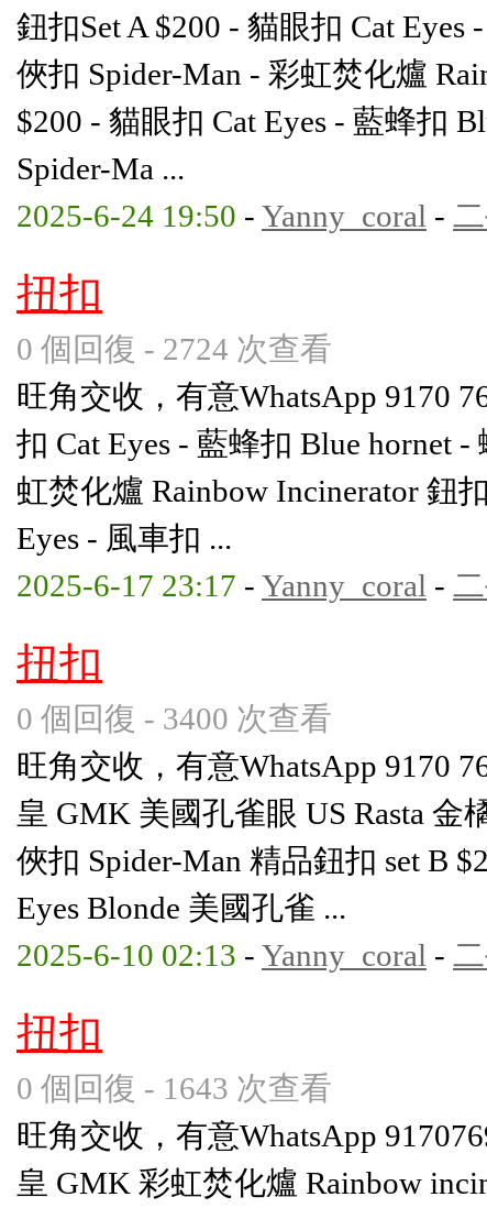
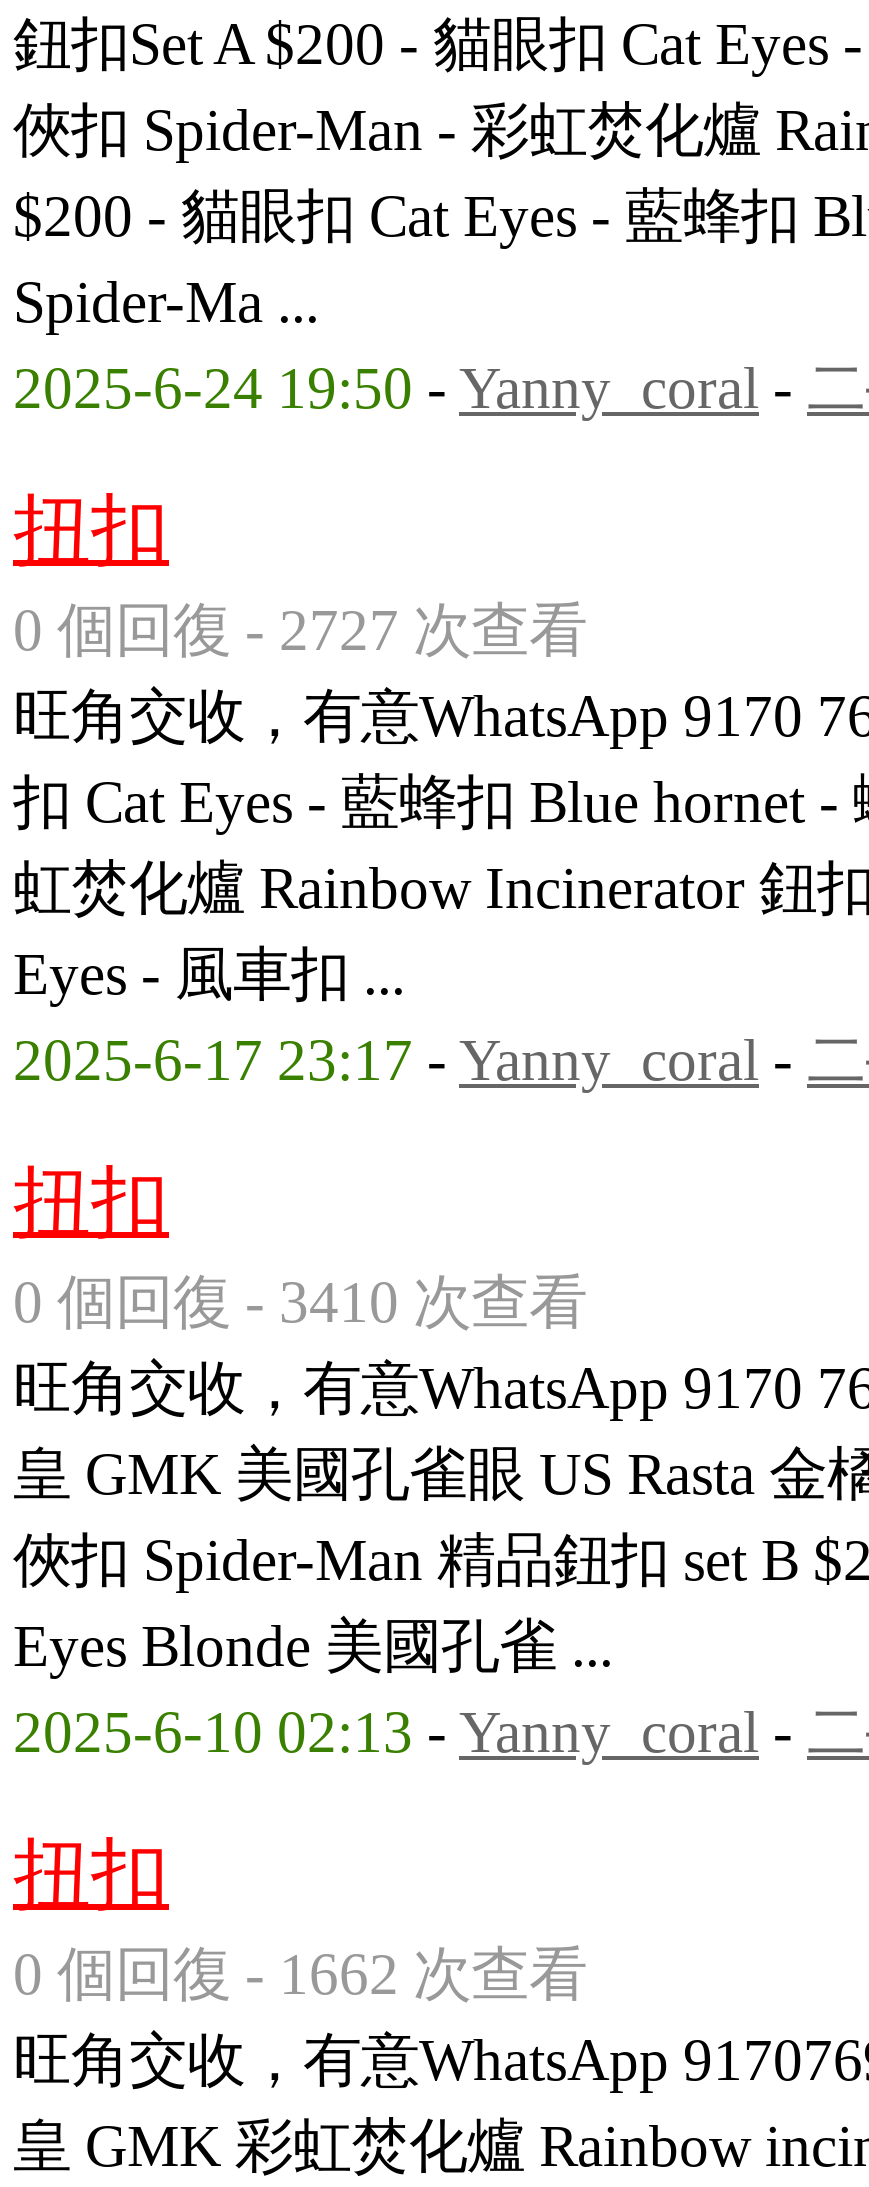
- 0 個回復 - 2724 次查看
+ 0 個回復 - 2727 次查看

- 0 個回復 - 3400 次查看
+ 0 個回復 - 3410 次查看

- 0 個回復 - 1643 次查看
+ 0 個回復 - 1662 次查看
